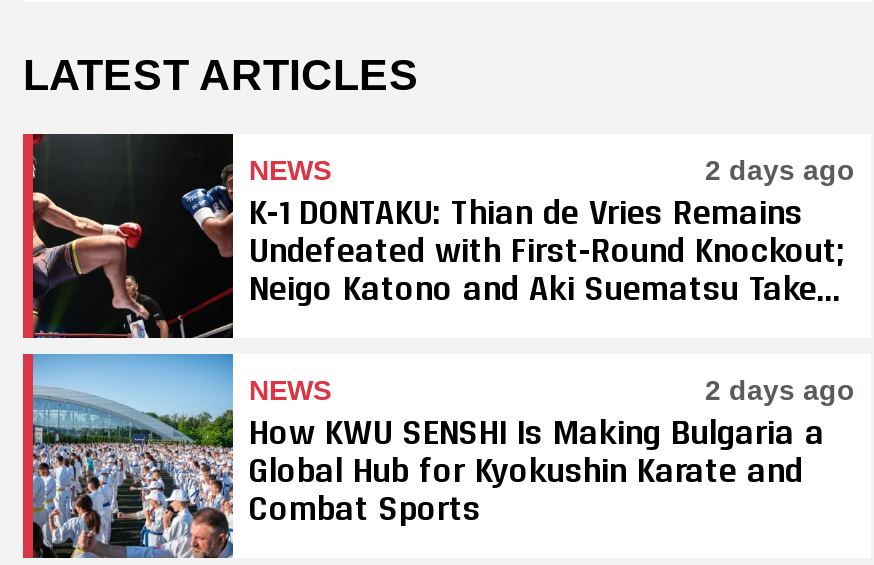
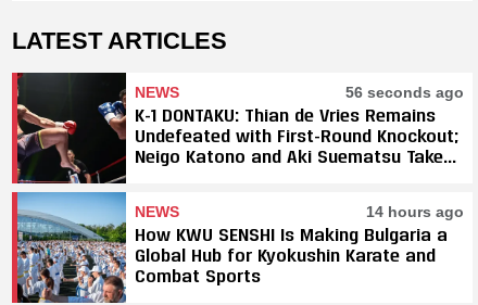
- 2 days ago
+ 56 seconds ago

- 2 days ago
+ 14 hours ago
